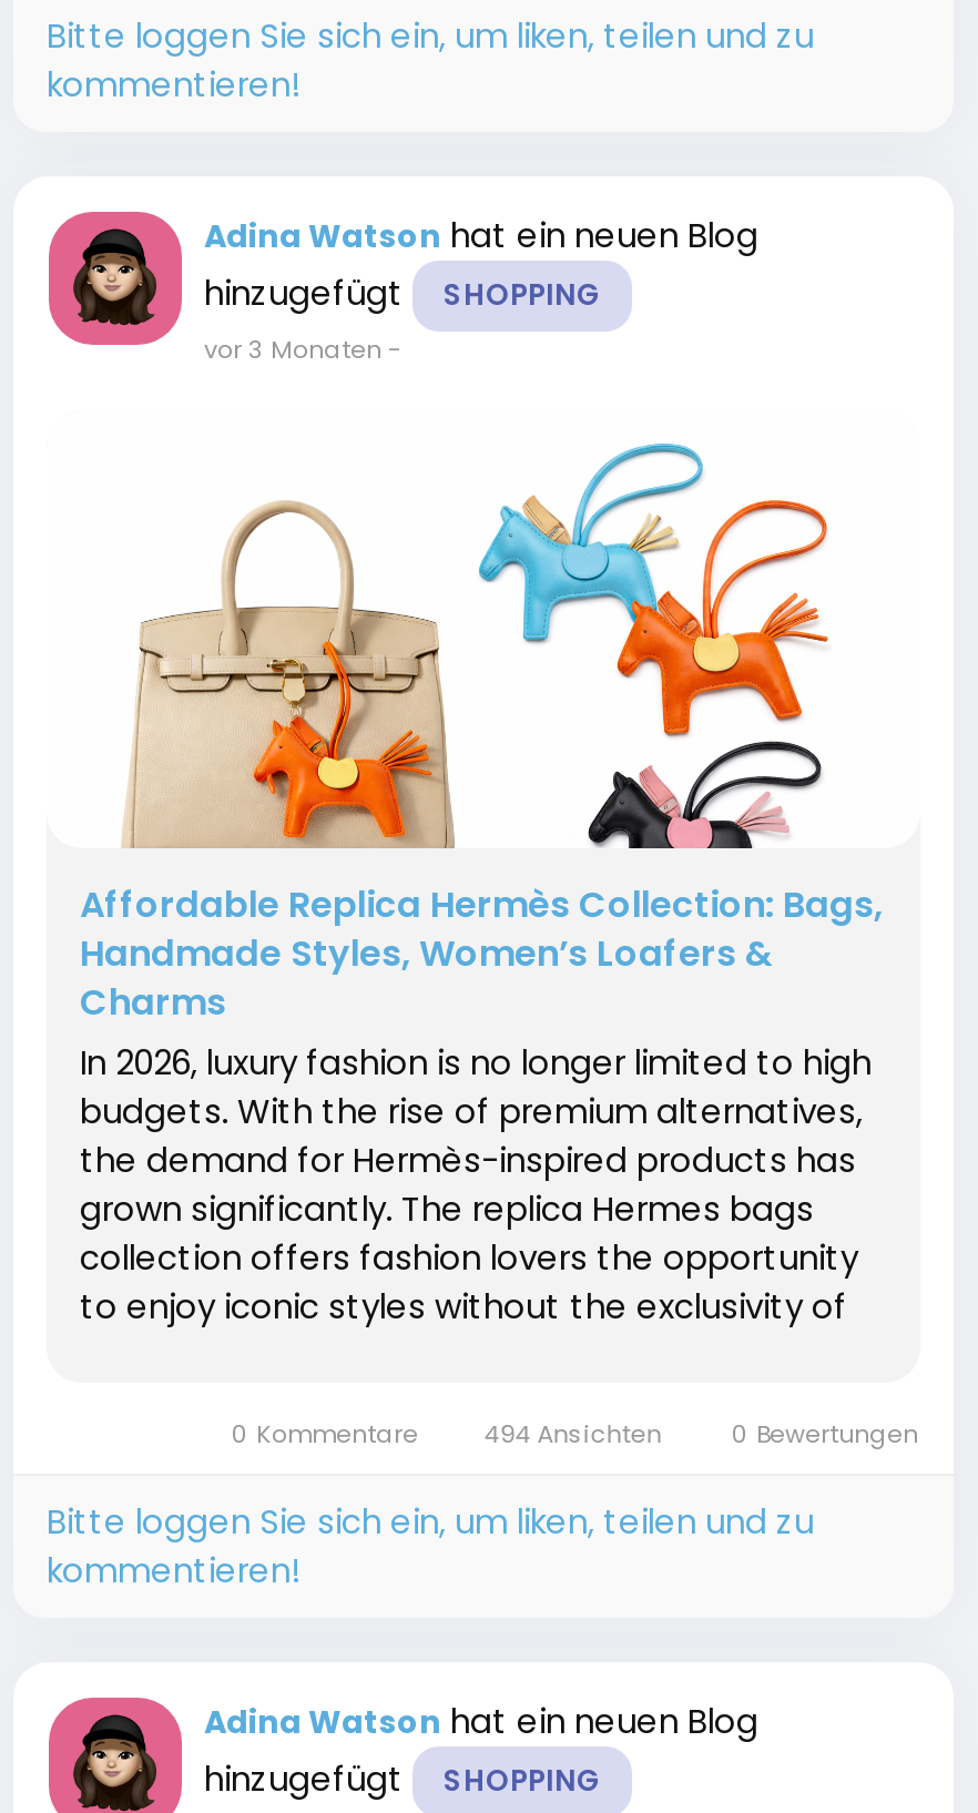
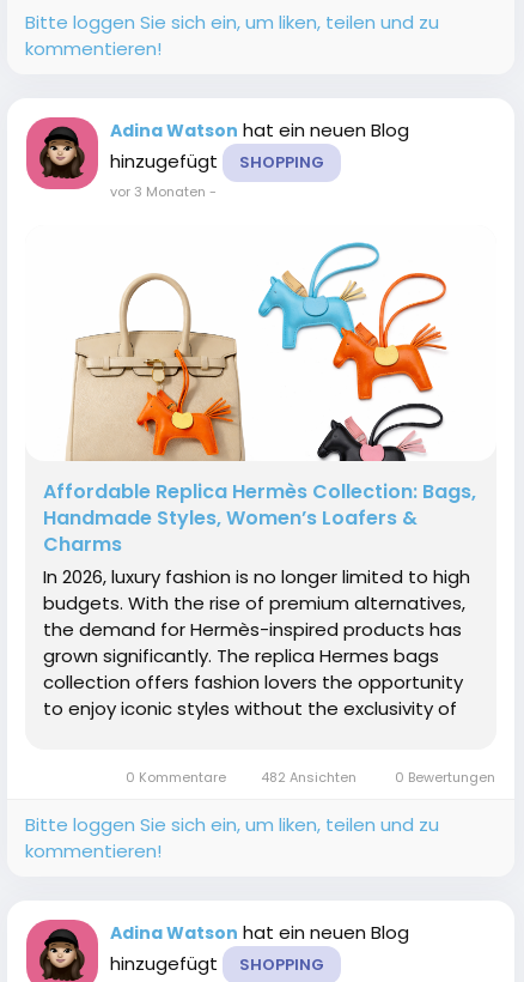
- 494 Ansichten
+ 482 Ansichten
